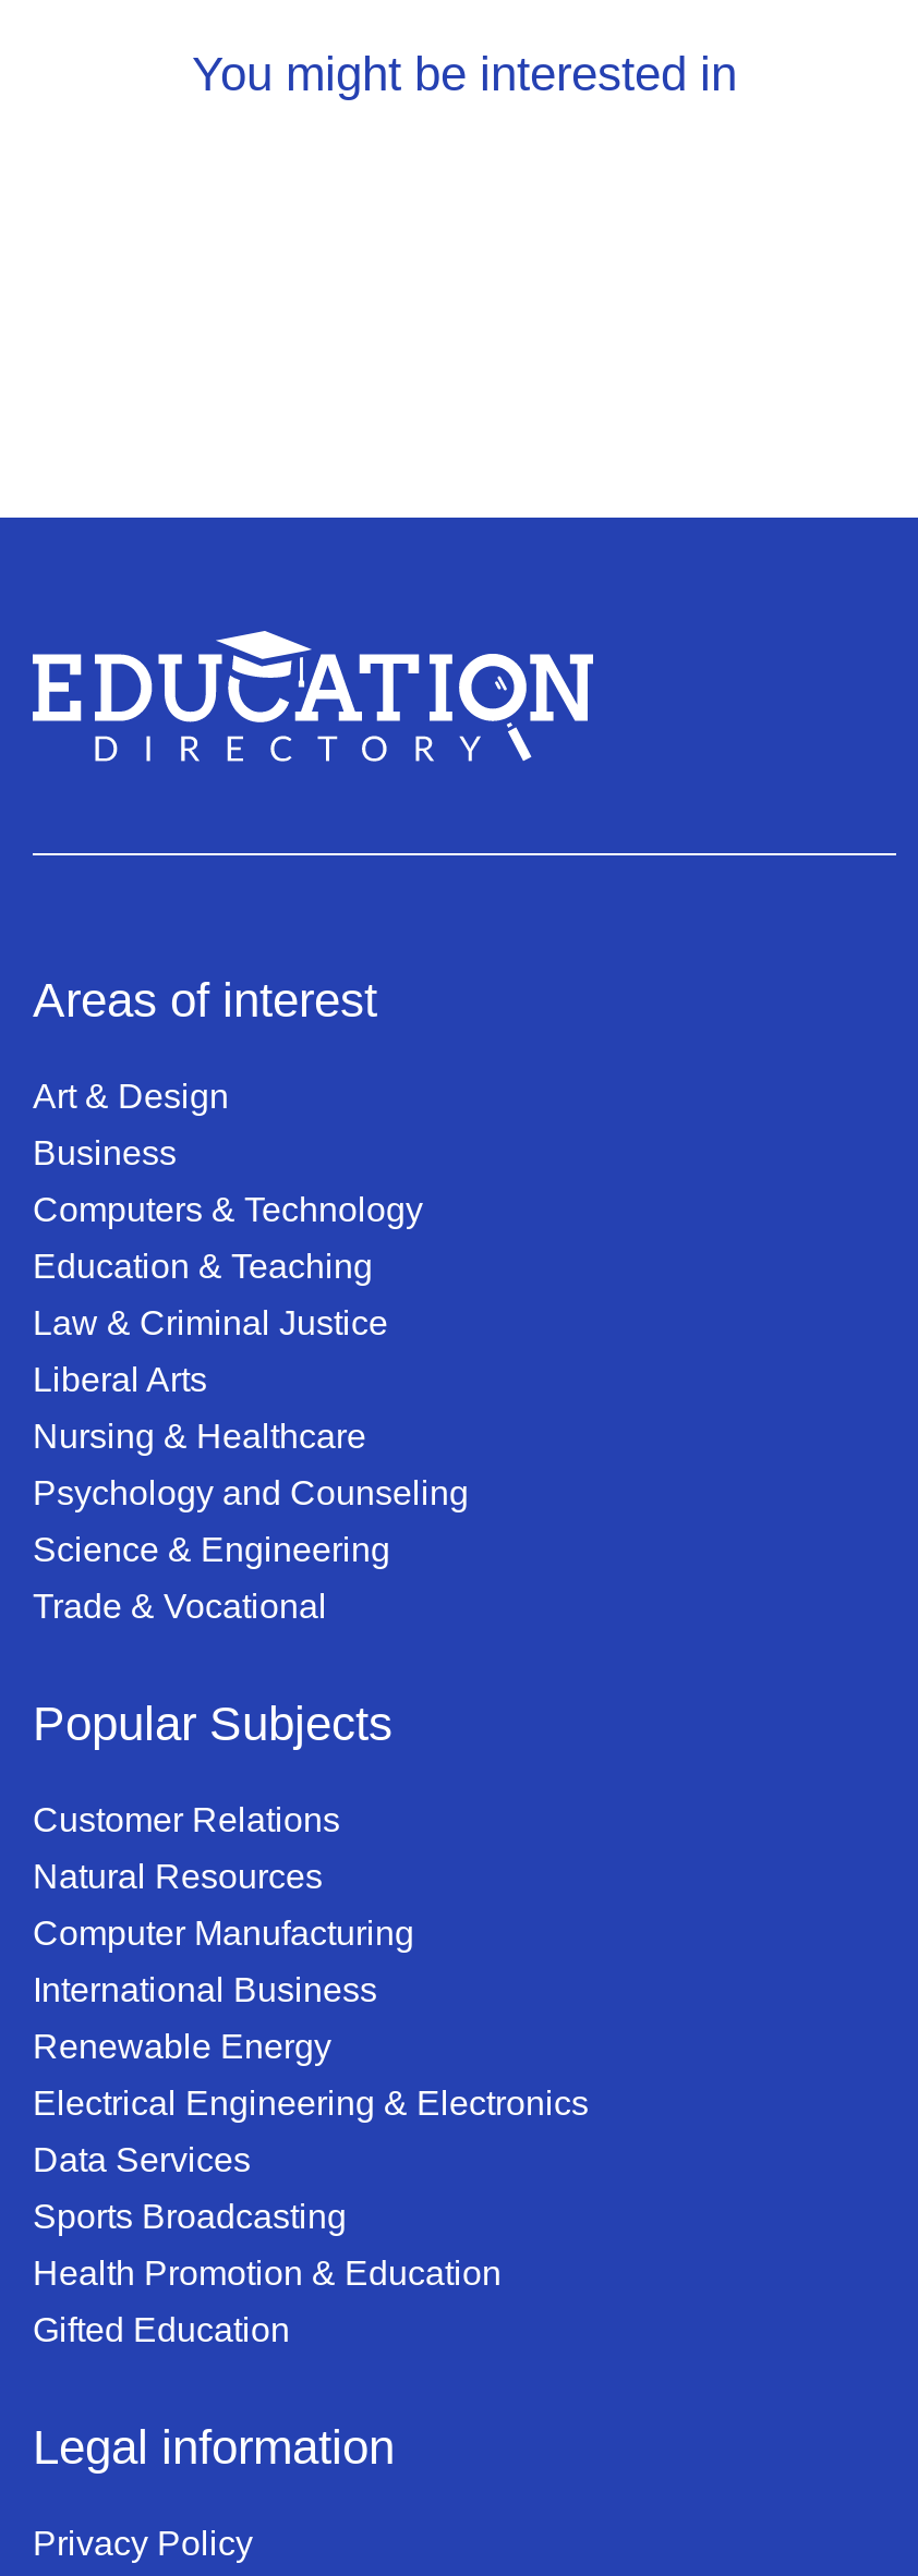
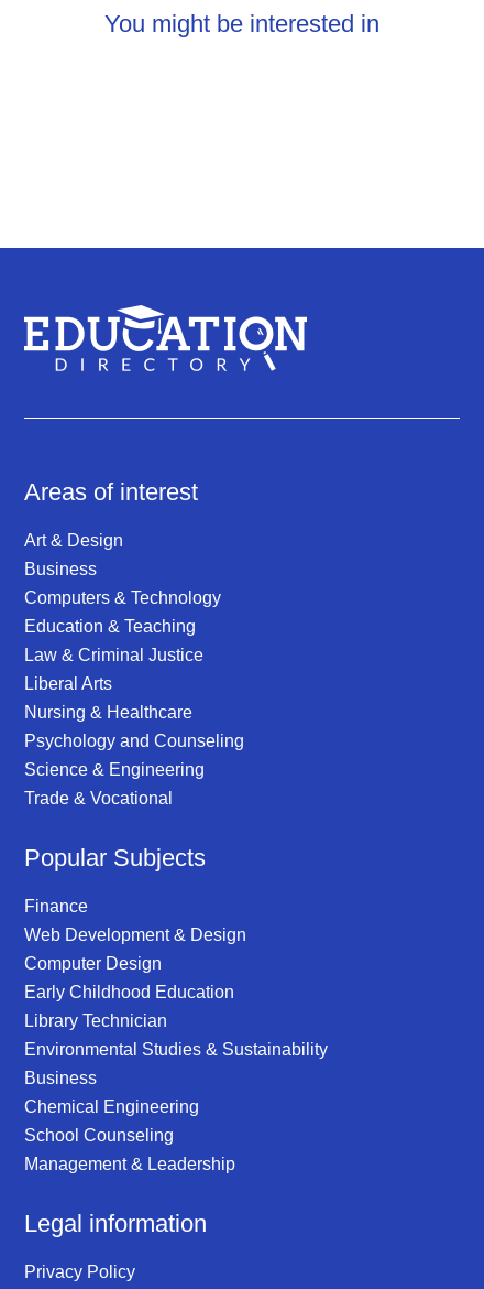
- Customer Relations
+ Finance

- Natural Resources
+ Web Development & Design

- Computer Manufacturing
+ Computer Design

- International Business
+ Early Childhood Education

- Renewable Energy
+ Library Technician

- Electrical Engineering & Electronics
+ Environmental Studies & Sustainability

- Data Services
+ Business

- Sports Broadcasting
+ Chemical Engineering

- Health Promotion & Education
+ School Counseling

- Gifted Education
+ Management & Leadership
